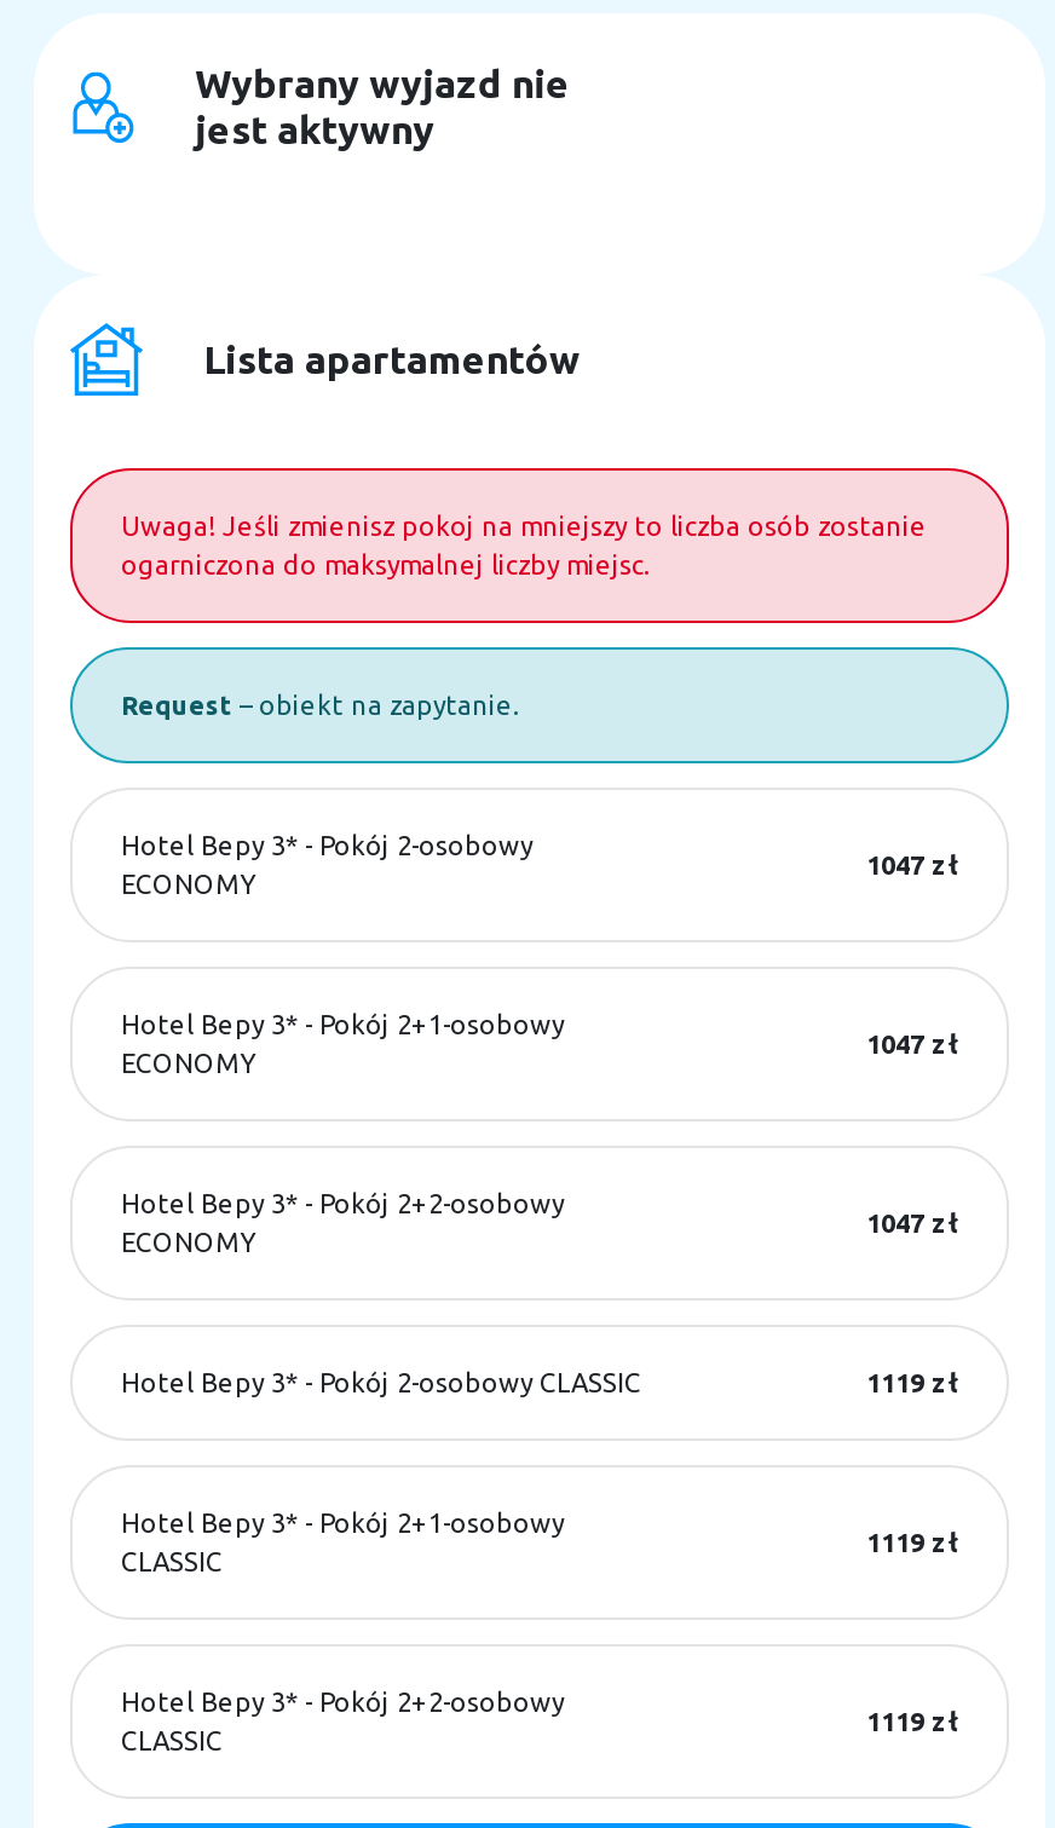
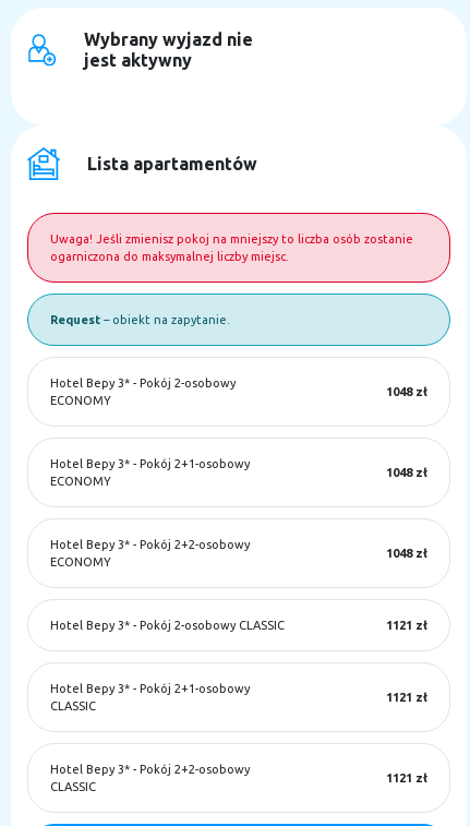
- 1047 zł
+ 1048 zł

- 1047 zł
+ 1048 zł

- 1047 zł
+ 1048 zł

- 1119 zł
+ 1121 zł

- 1119 zł
+ 1121 zł

- 1119 zł
+ 1121 zł
